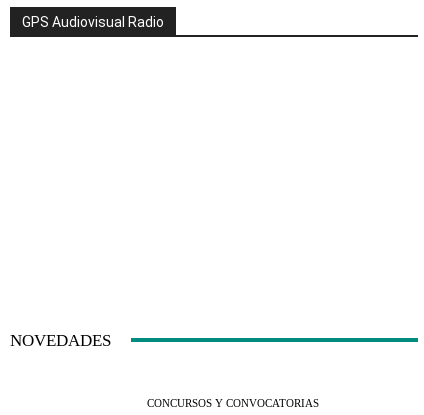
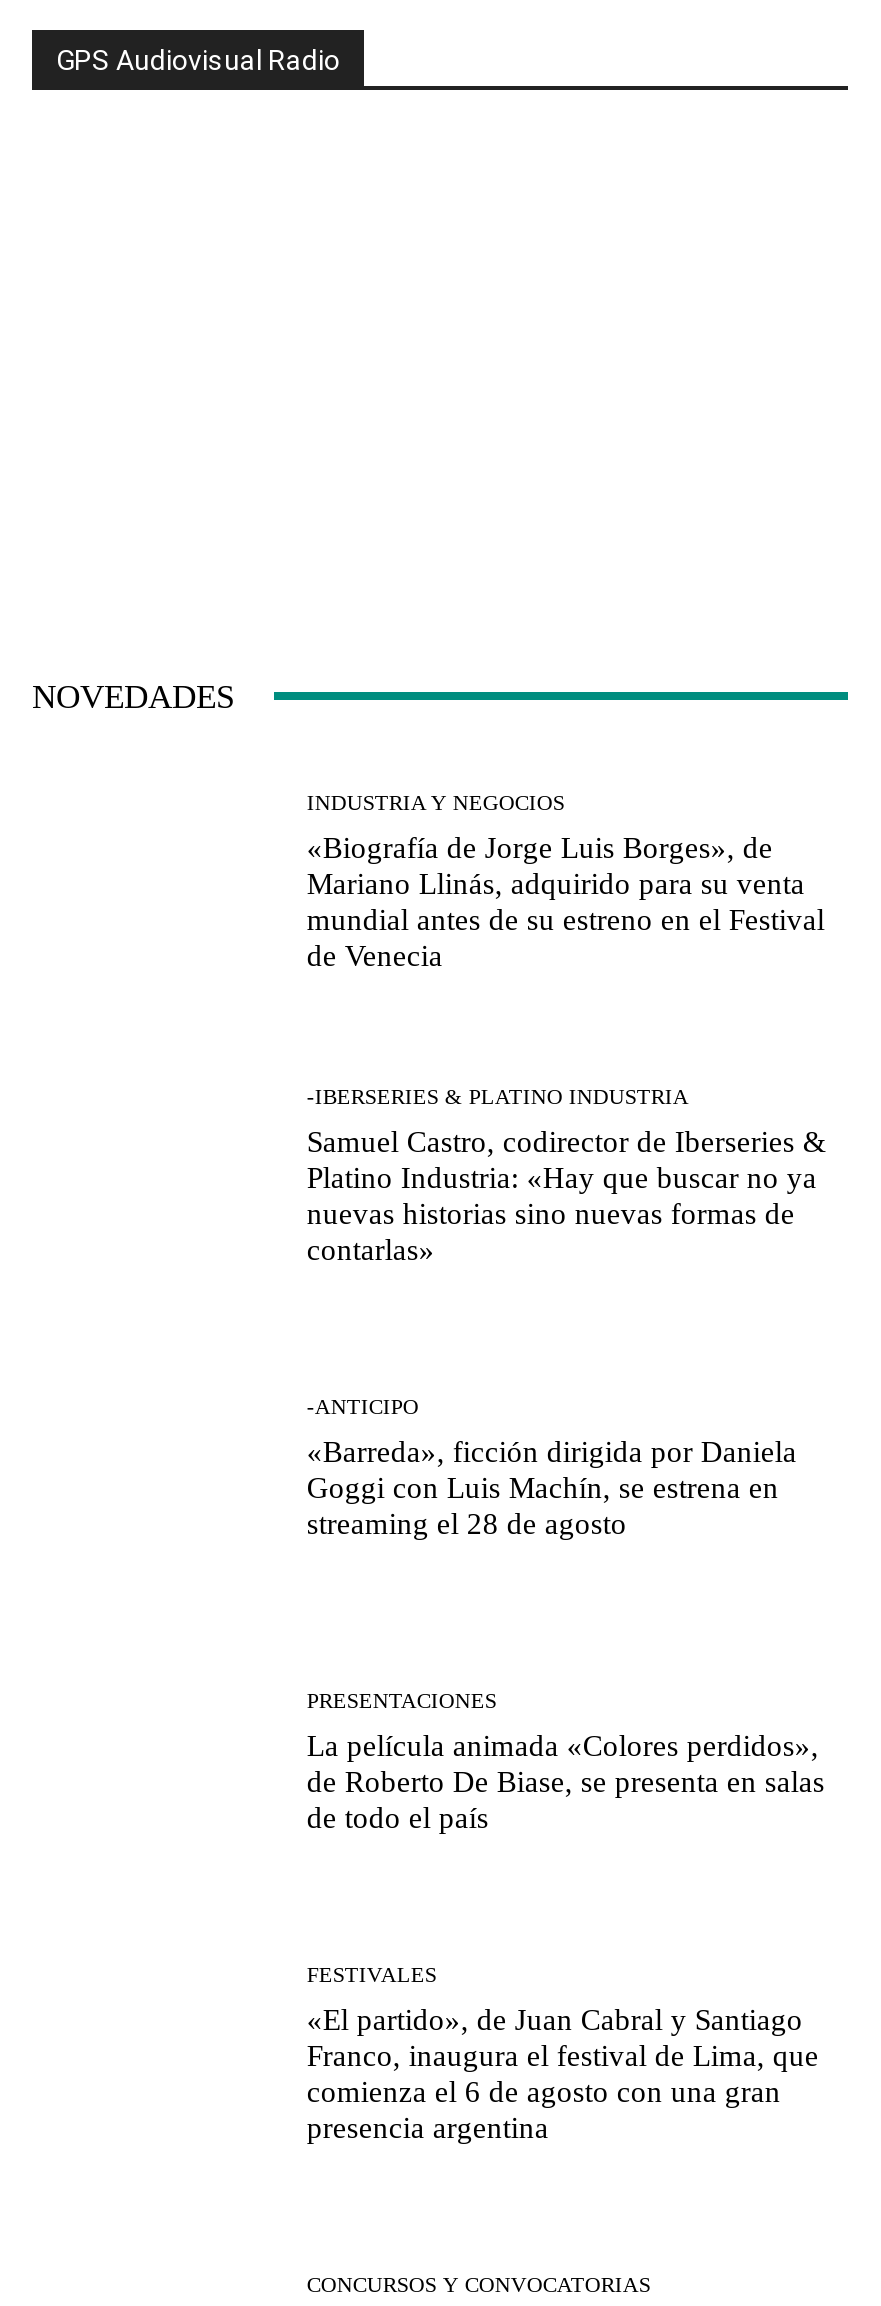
+ INDUSTRIA Y NEGOCIOS
+ «Biografía de Jorge Luis Borges», de
+ Mariano Llinás, adquirido para su venta
+ mundial antes de su estreno en el Festival
+ de Venecia

+ -IBERSERIES & PLATINO INDUSTRIA
+ Samuel Castro, codirector de Iberseries &
+ Platino Industria: «Hay que buscar no ya
+ nuevas historias sino nuevas formas de
+ contarlas»

+ -ANTICIPO
+ «Barreda», ficción dirigida por Daniela
+ Goggi con Luis Machín, se estrena en
+ streaming el 28 de agosto

+ PRESENTACIONES
+ La película animada «Colores perdidos»,
+ de Roberto De Biase, se presenta en salas
+ de todo el país

+ FESTIVALES
+ «El partido», de Juan Cabral y Santiago
+ Franco, inaugura el festival de Lima, que
+ comienza el 6 de agosto con una gran
+ presencia argentina
